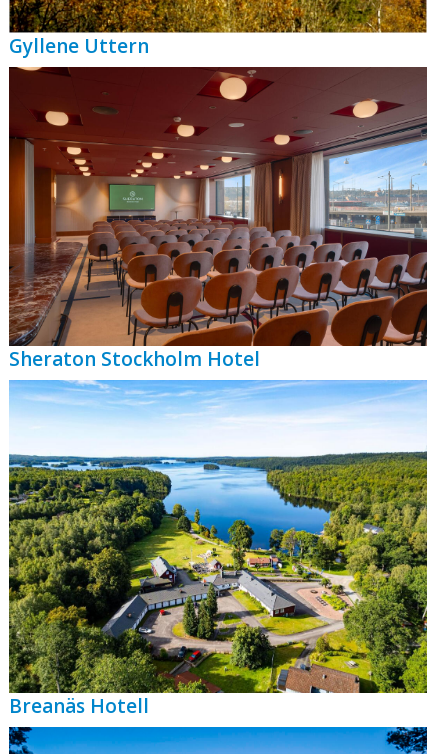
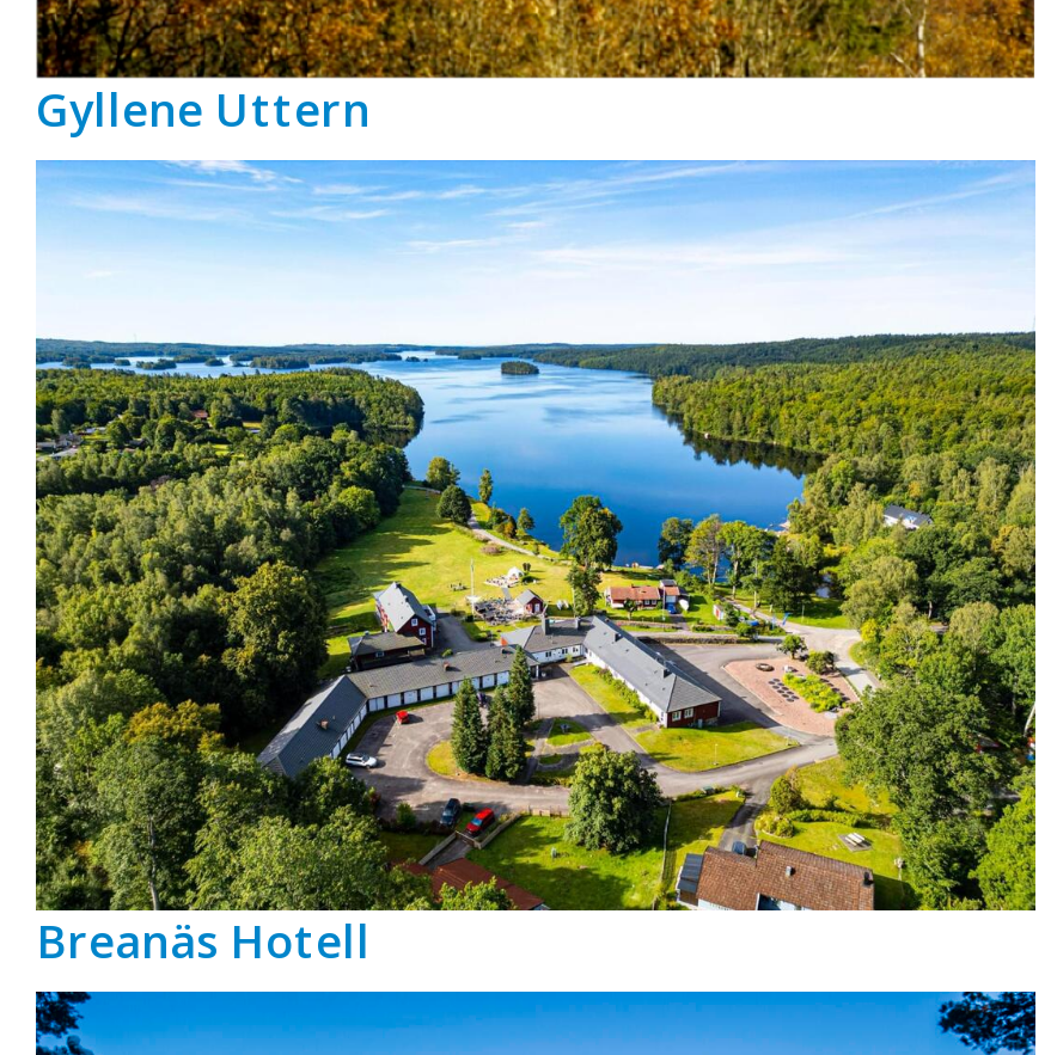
- [image]
- Sheraton Stockholm Hotel
